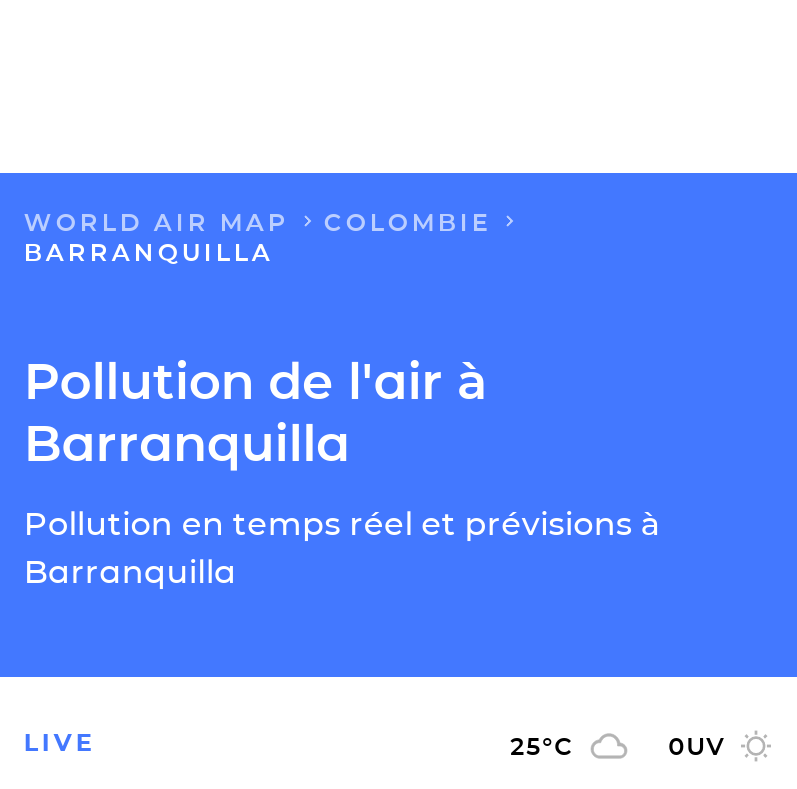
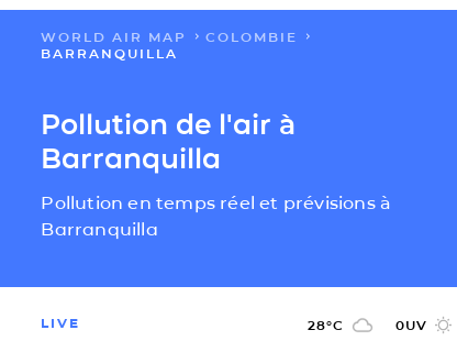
- 25°C
+ 28°C
